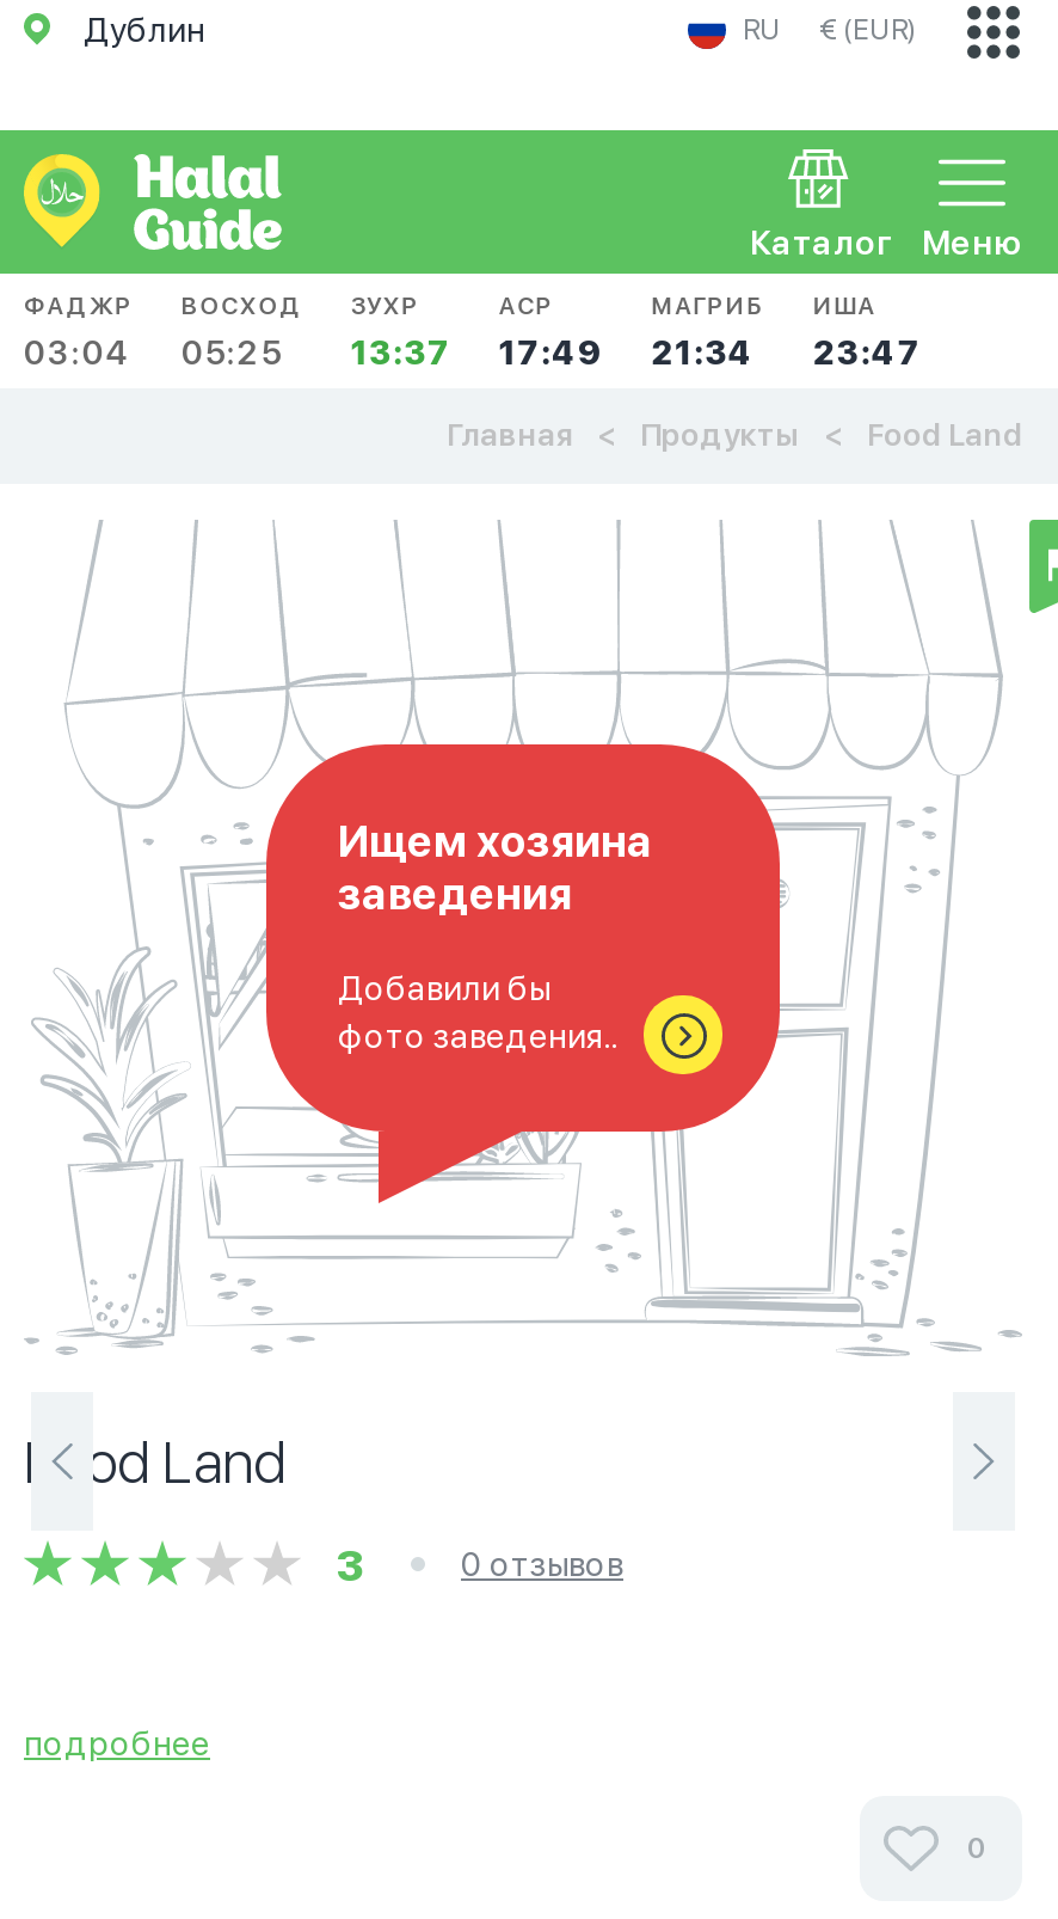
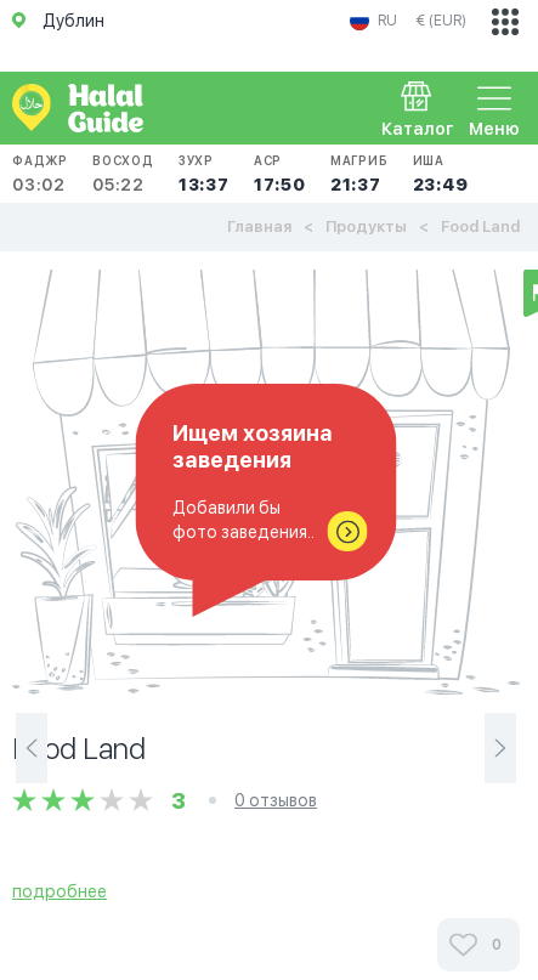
- 03:04
+ 03:02

- 05:25
+ 05:22

- 17:49
+ 17:50

- 21:34
+ 21:37

- 23:47
+ 23:49
